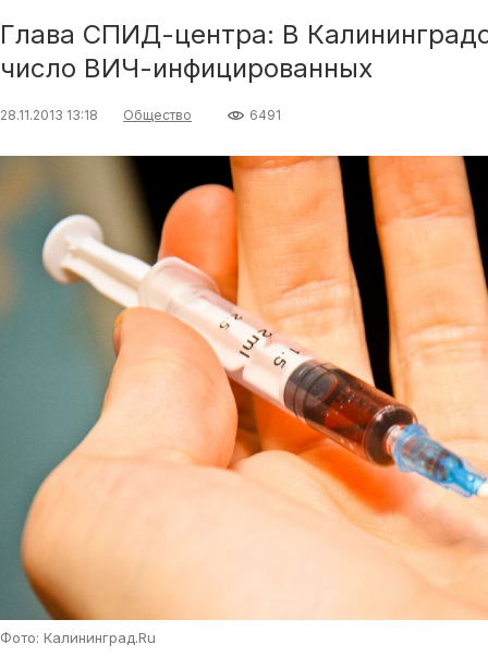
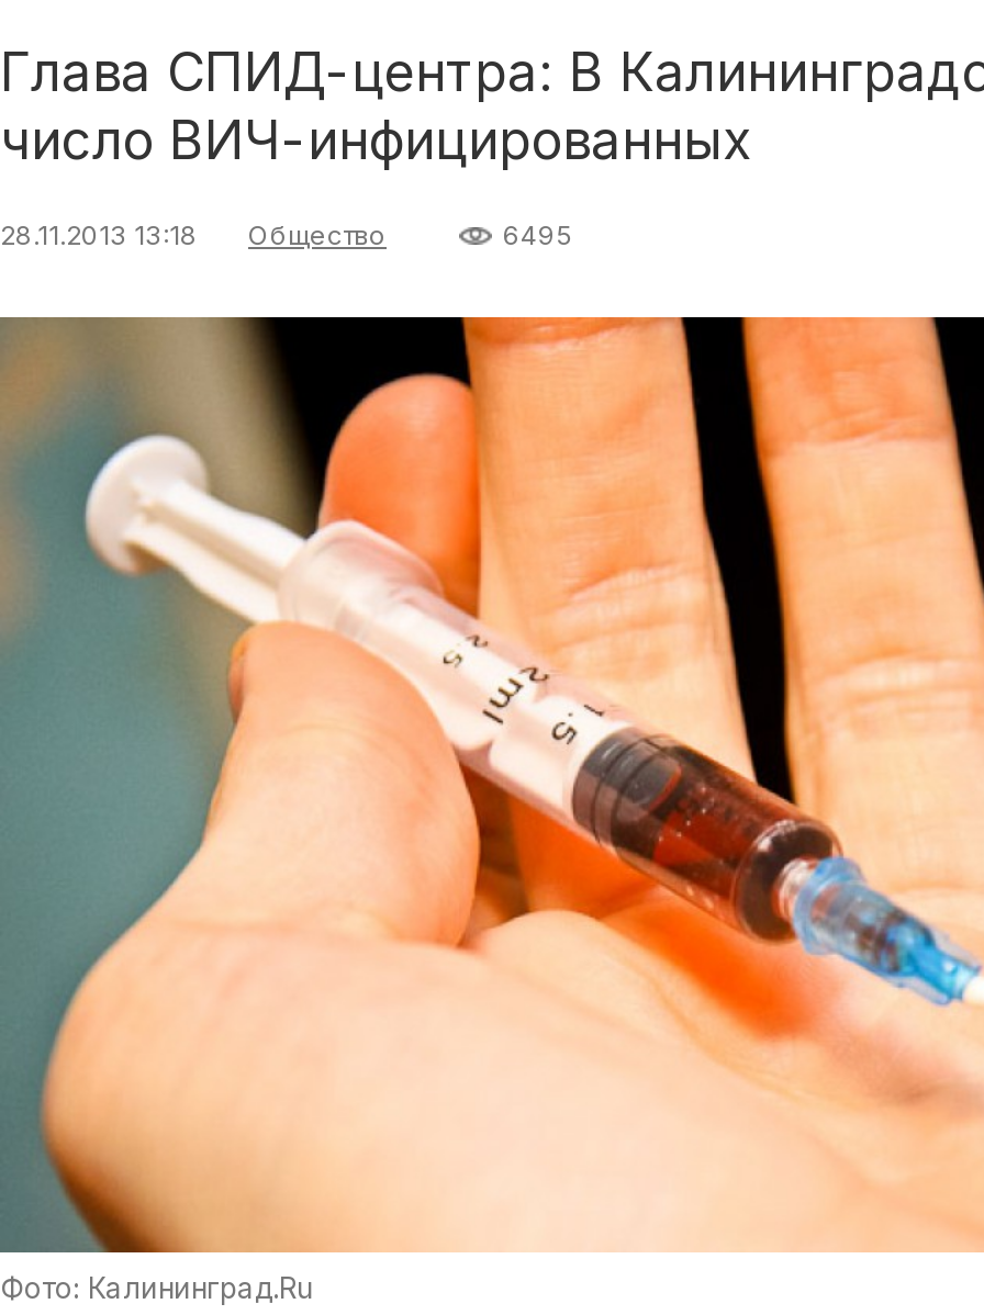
- 6491
+ 6495
